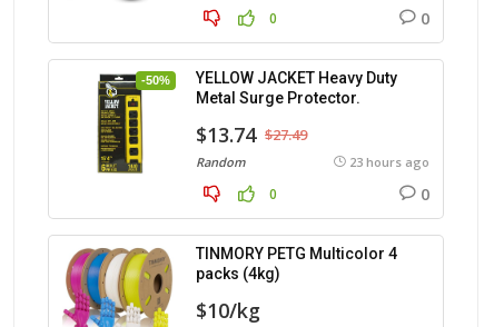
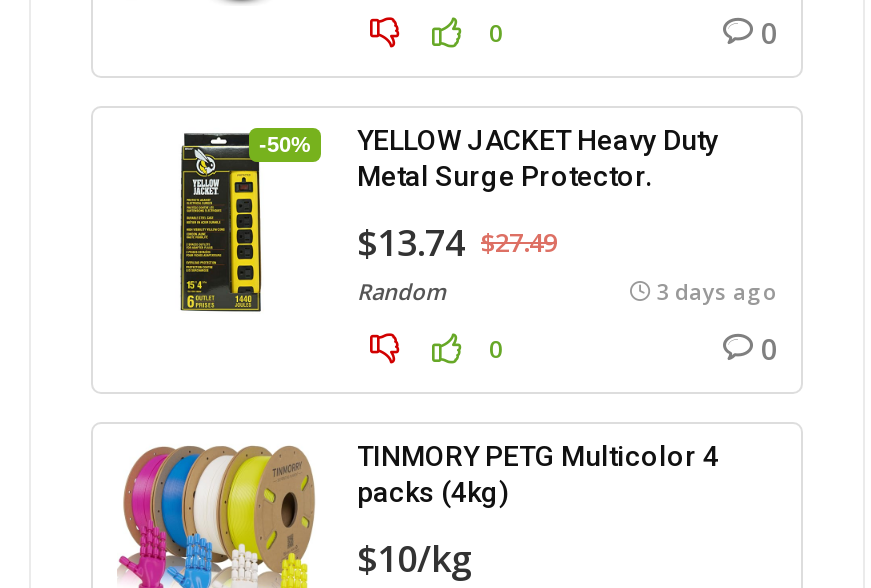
- 23 hours ago
+ 3 days ago
